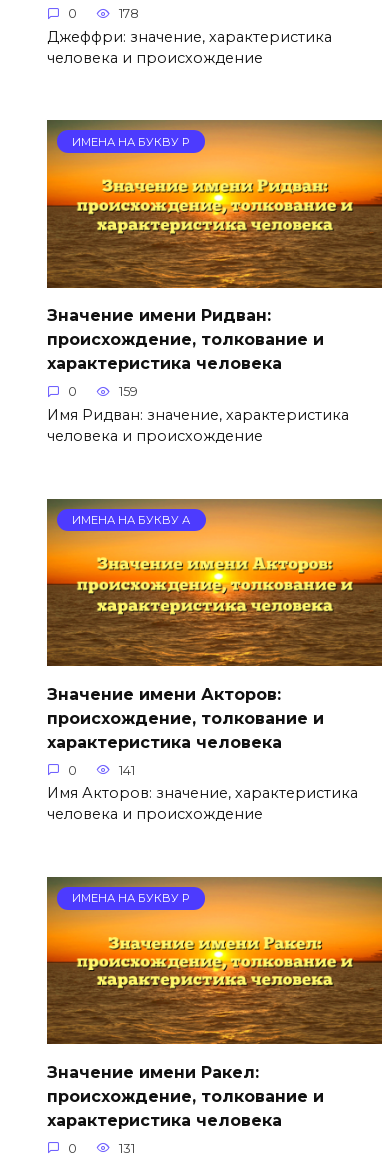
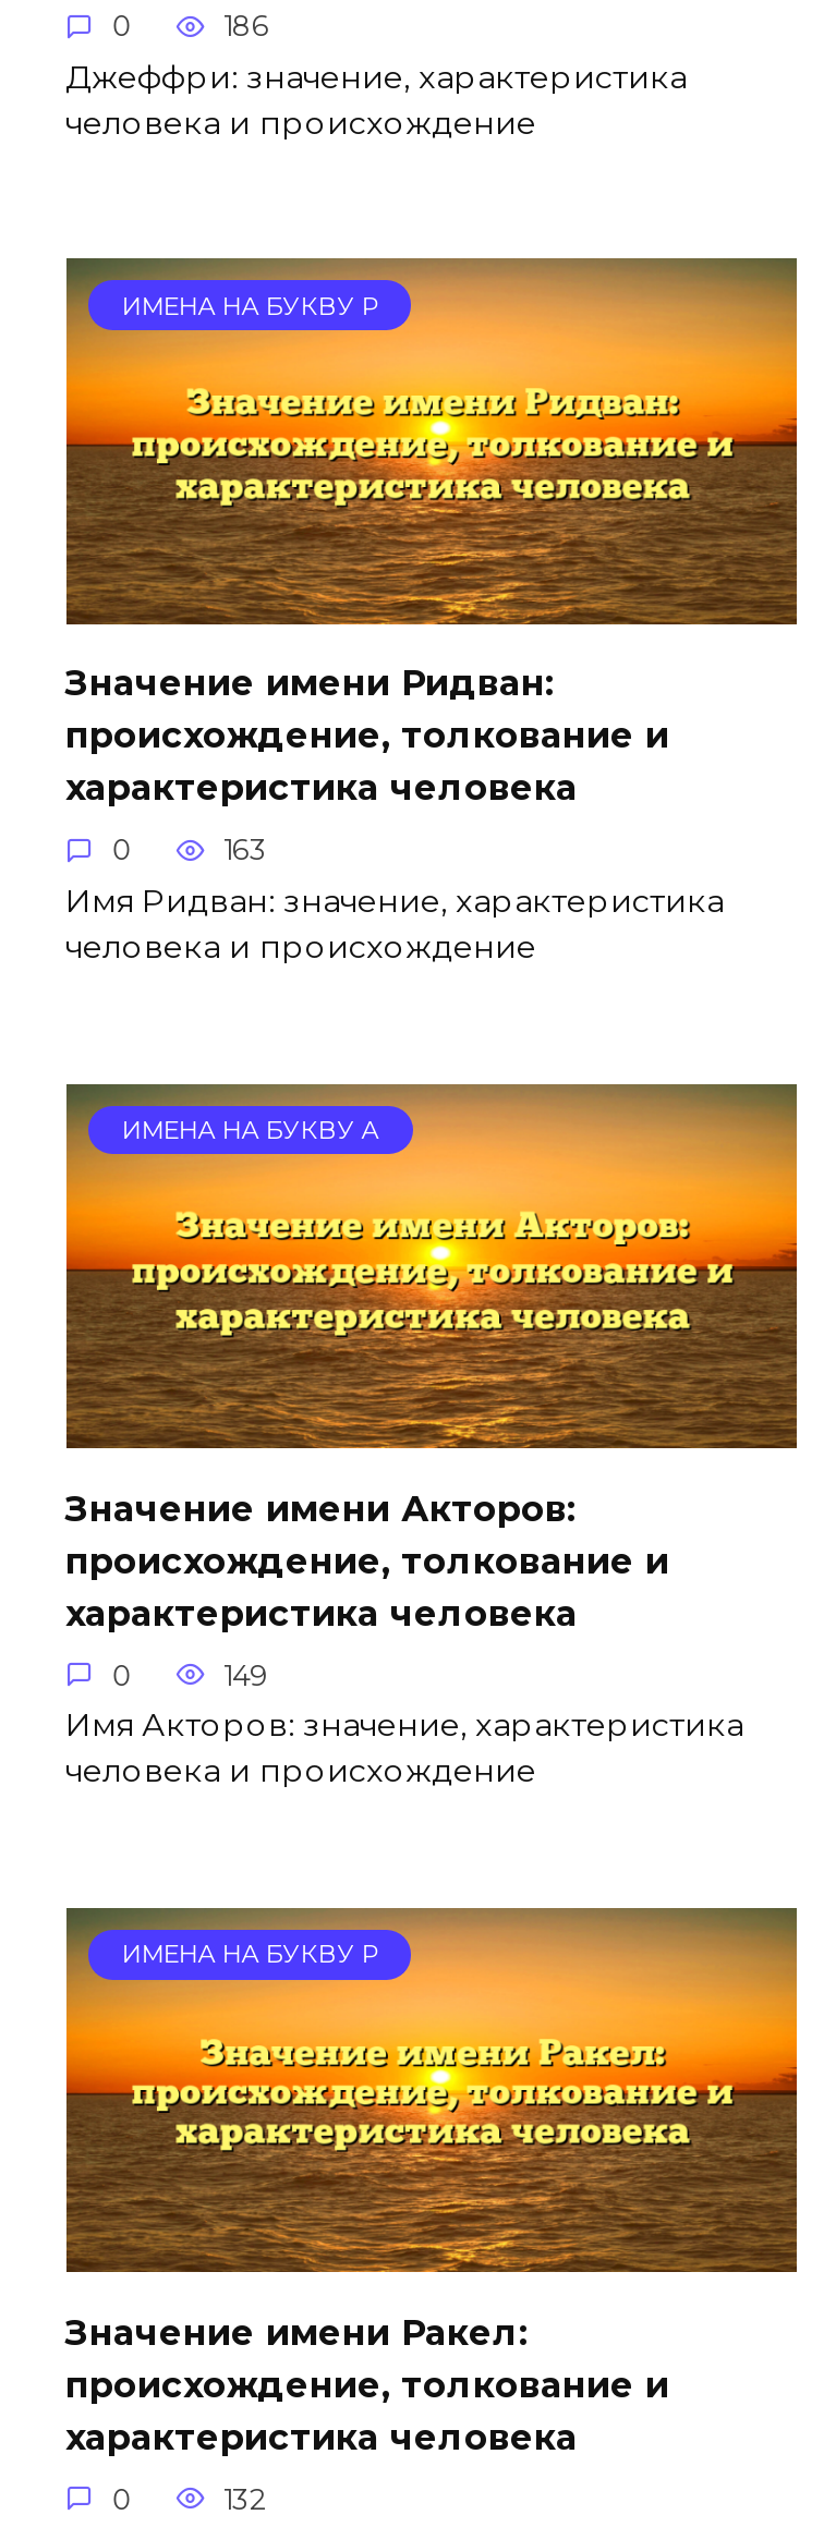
- 178
+ 186

- 159
+ 163

- 141
+ 149

- 131
+ 132
